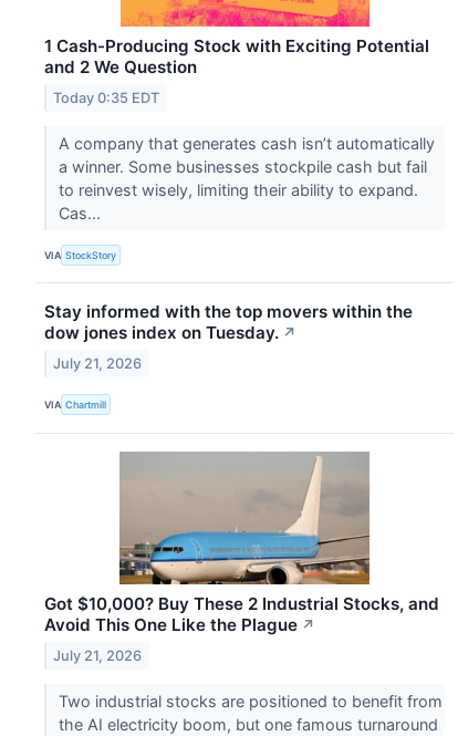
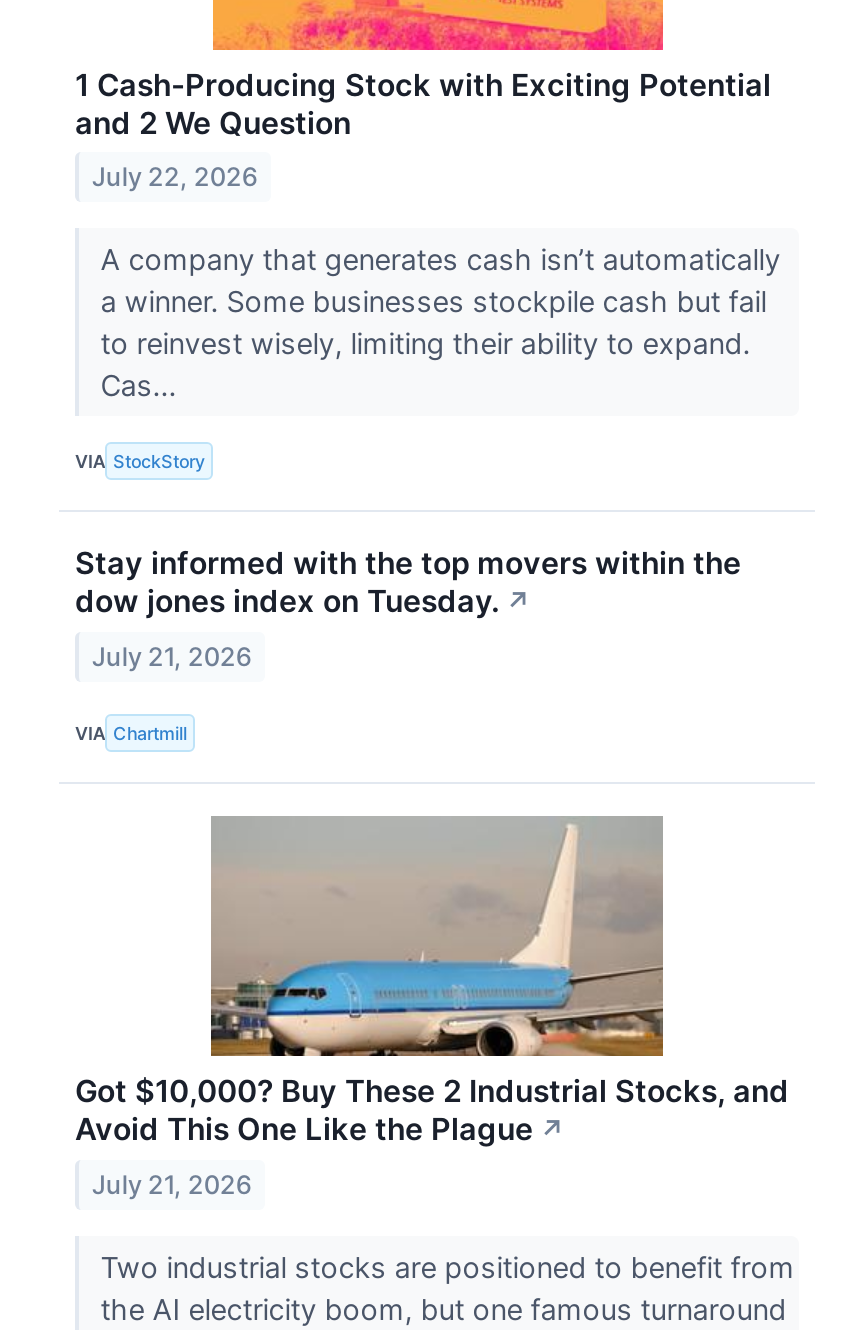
- Today 0:35 EDT
+ July 22, 2026
